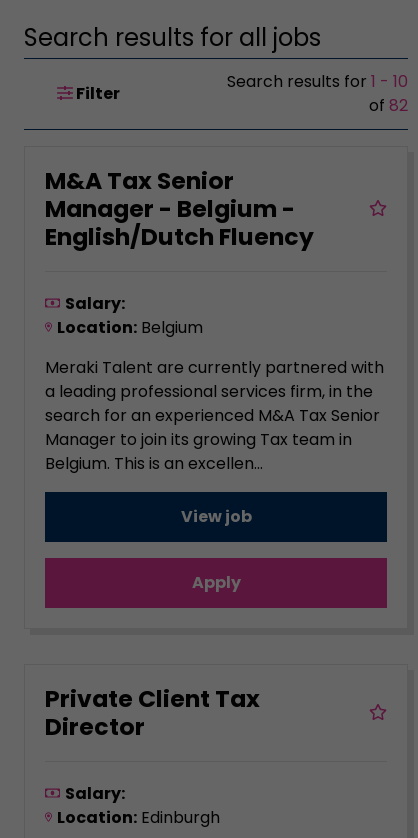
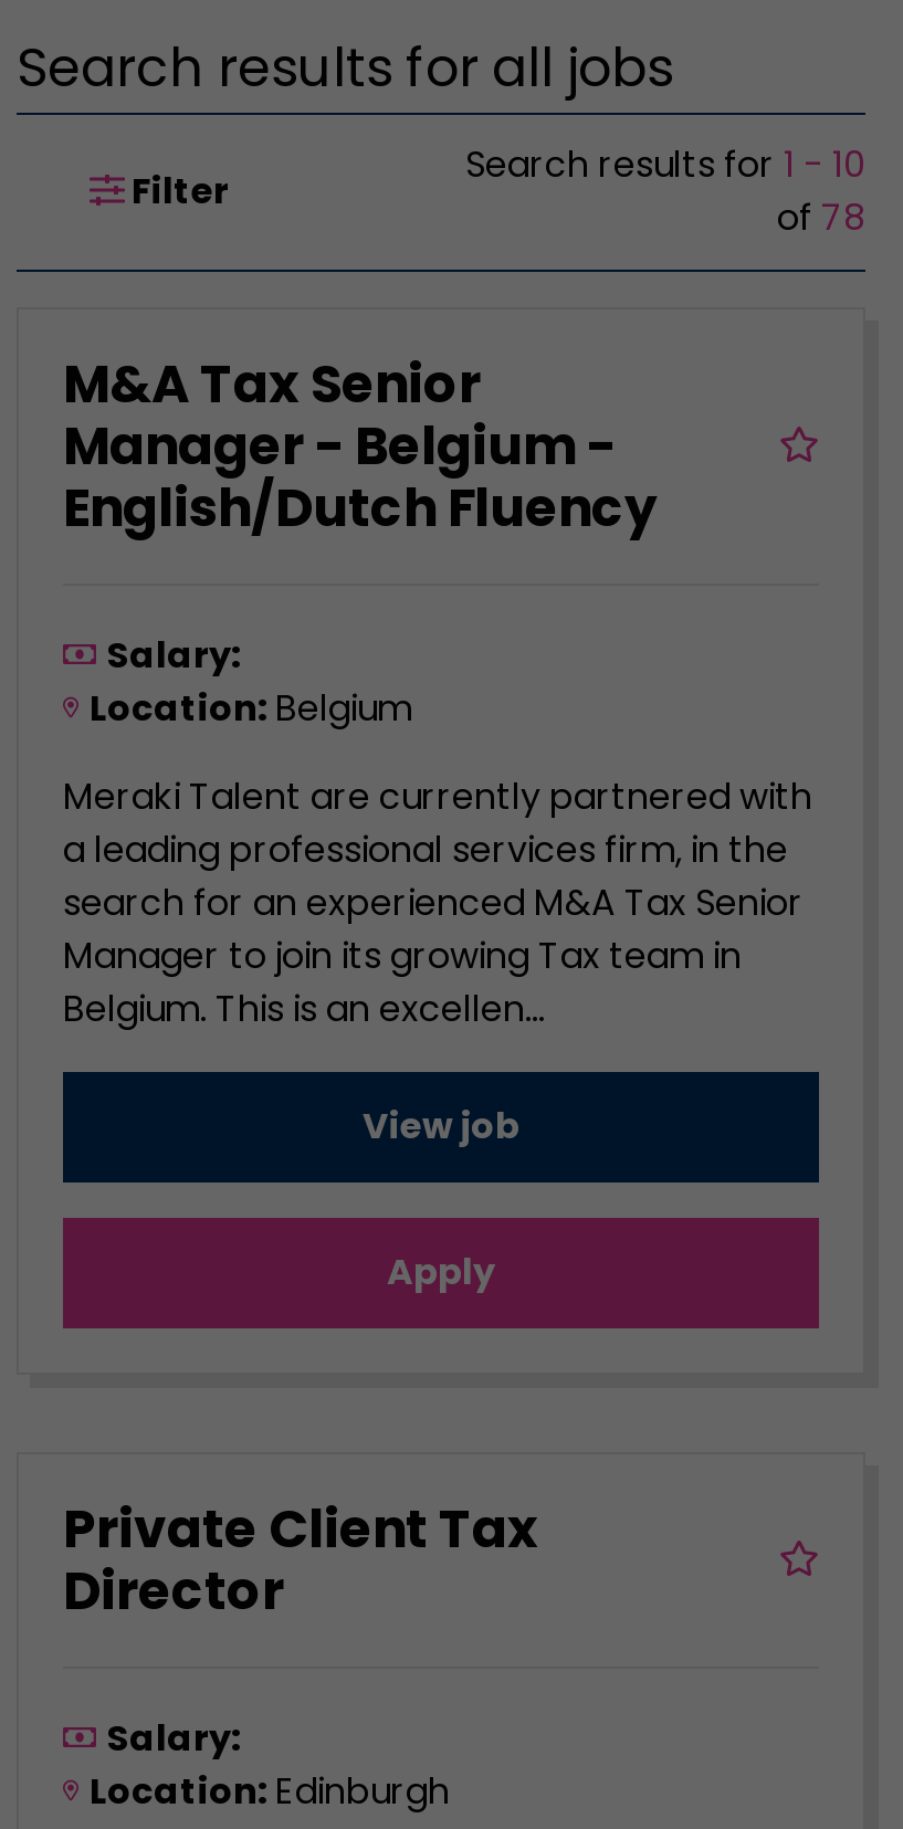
- of 82
+ of 78
